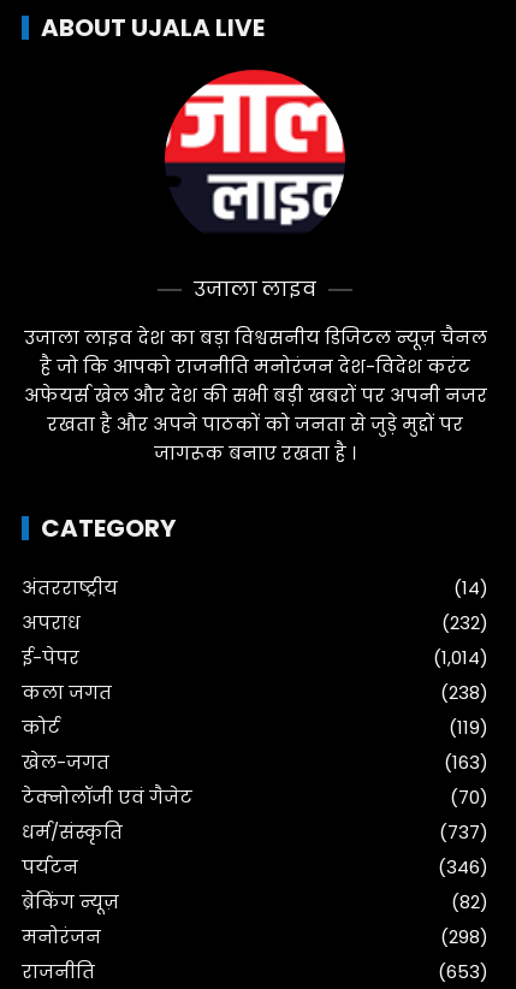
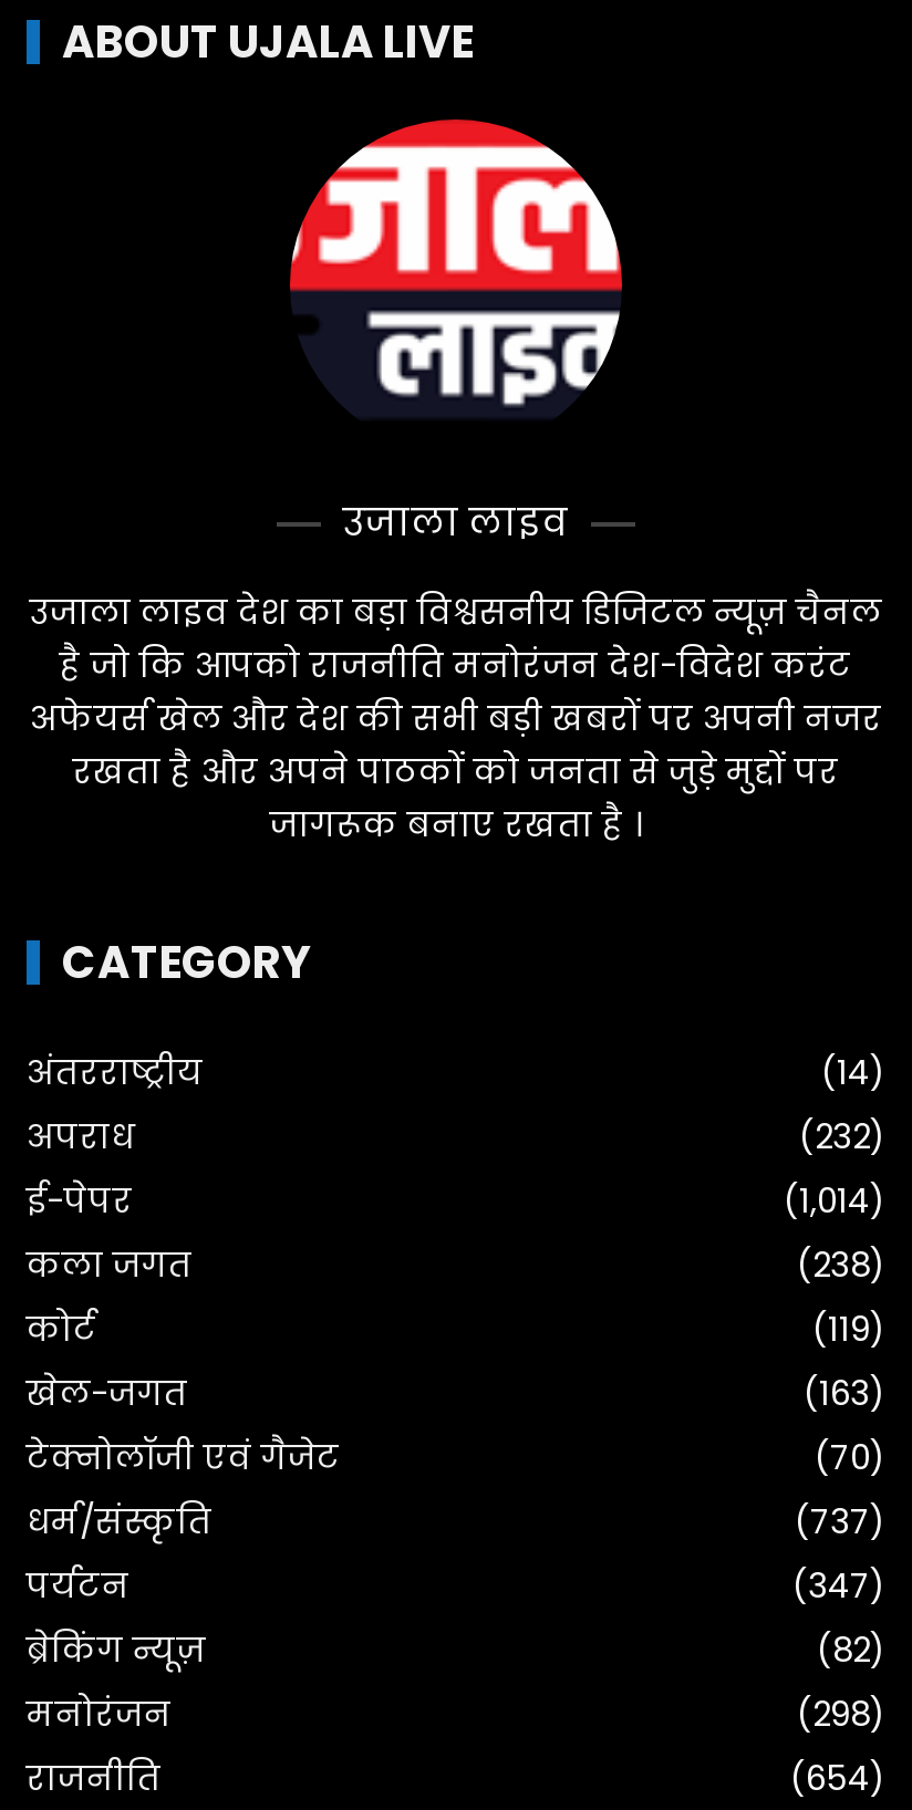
- (346)
+ (347)

- (653)
+ (654)
